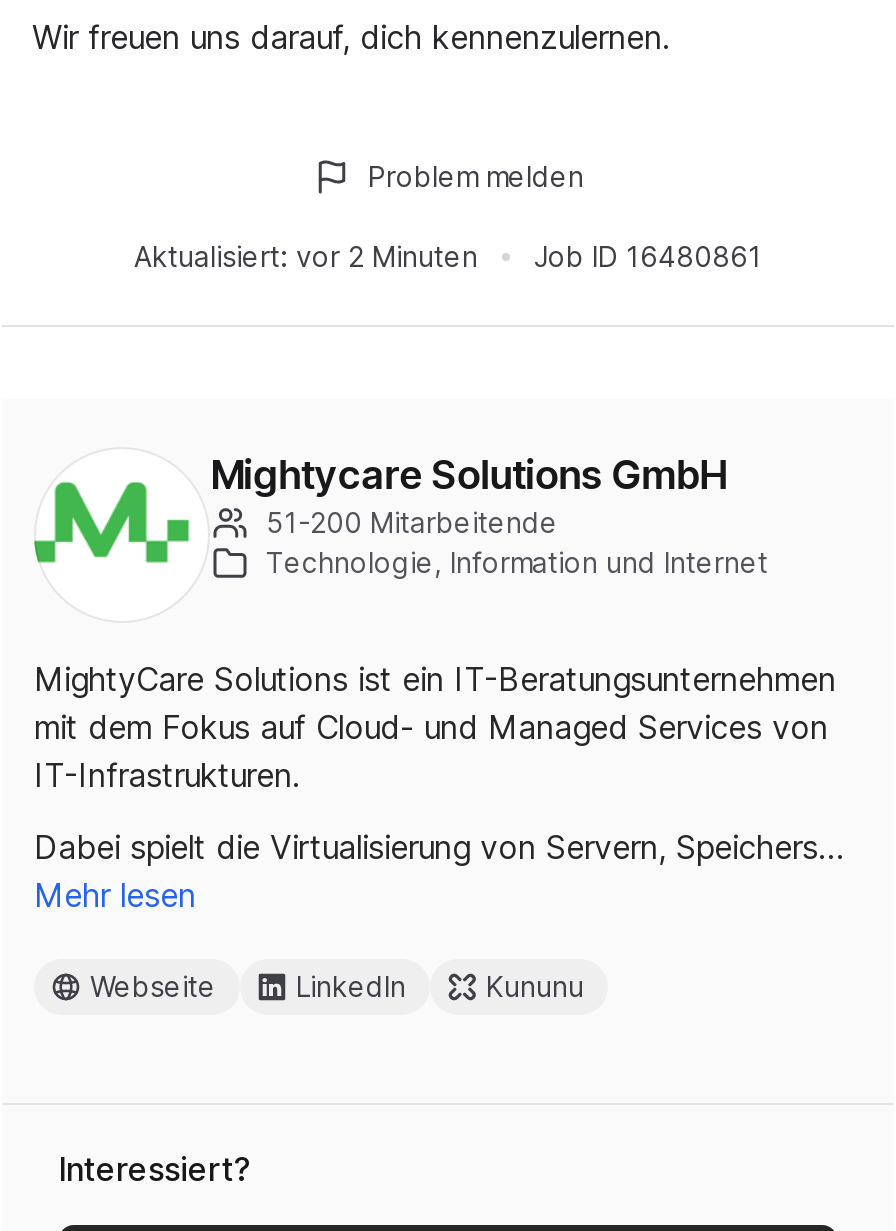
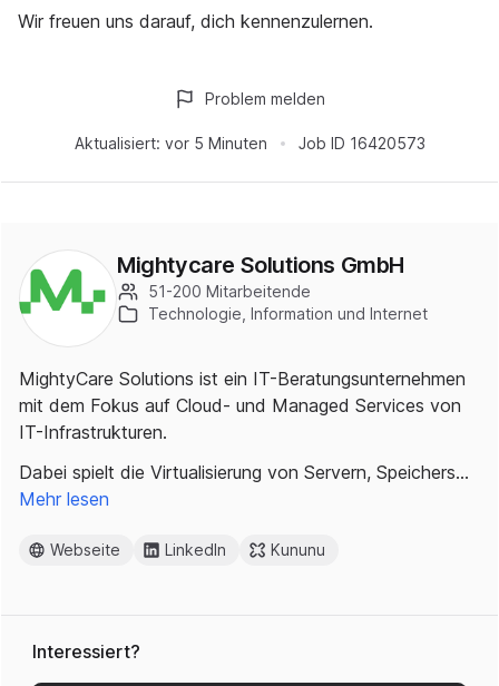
- Aktualisiert: vor 2 Minuten
+ Aktualisiert: vor 5 Minuten

- Job ID 16480861
+ Job ID 16420573
